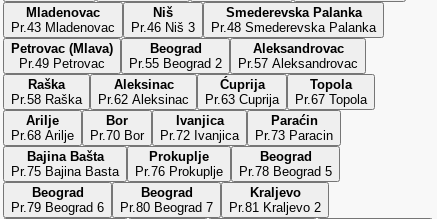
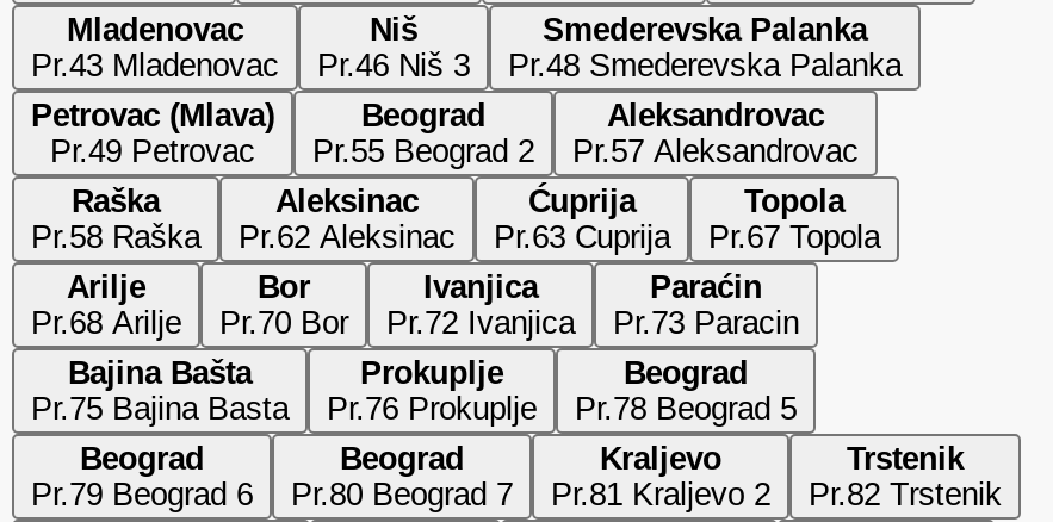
+ Trstenik
+ Pr.82 Trstenik
